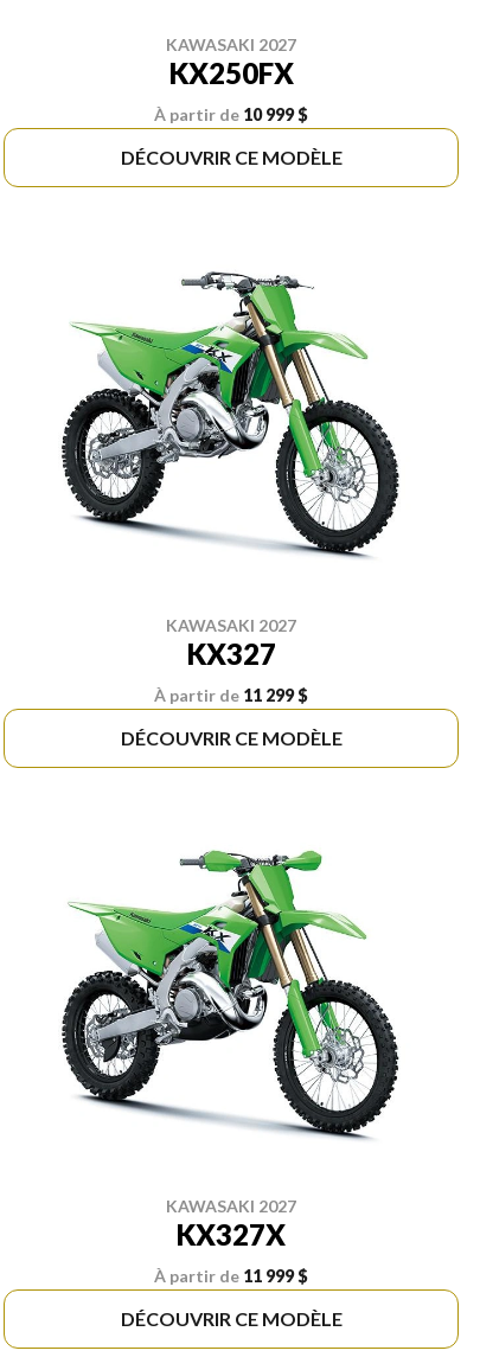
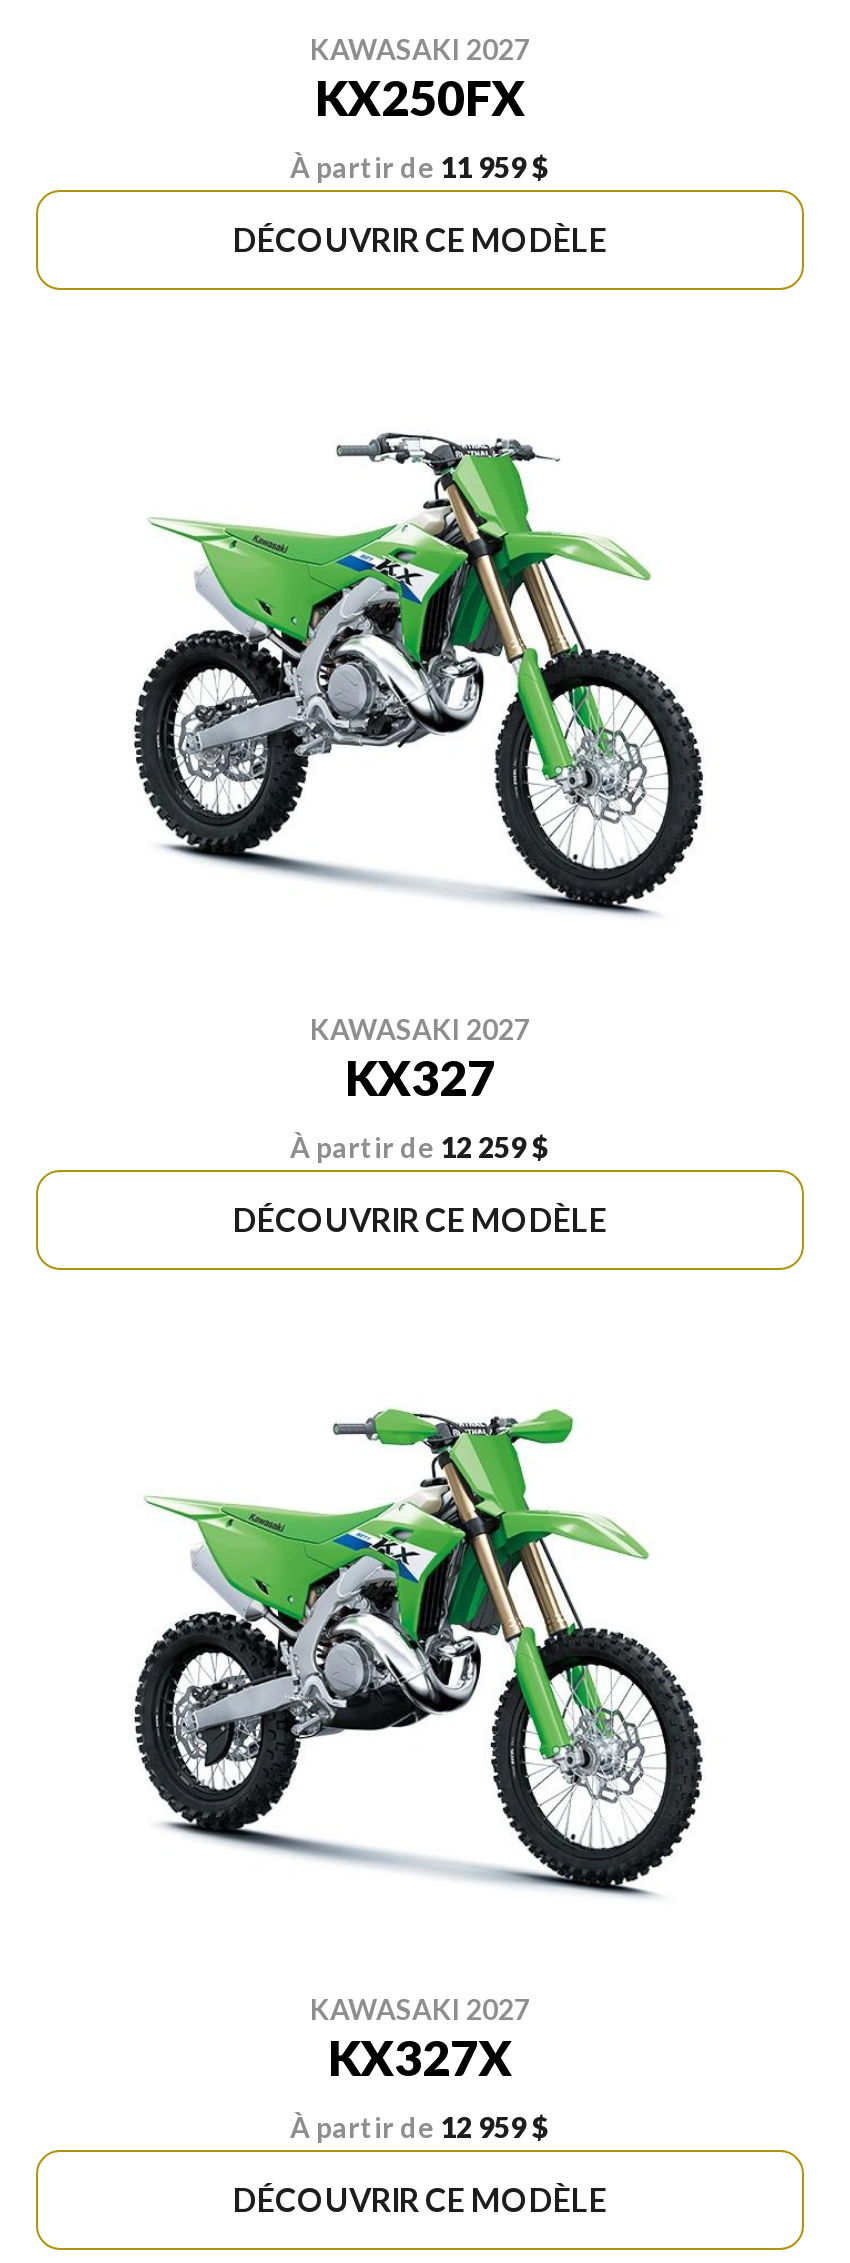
- À partir de 10 999 $
+ À partir de 11 959 $

- À partir de 11 299 $
+ À partir de 12 259 $

- À partir de 11 999 $
+ À partir de 12 959 $
